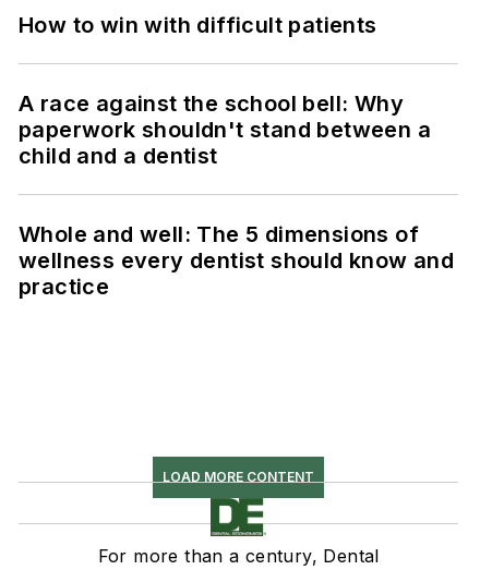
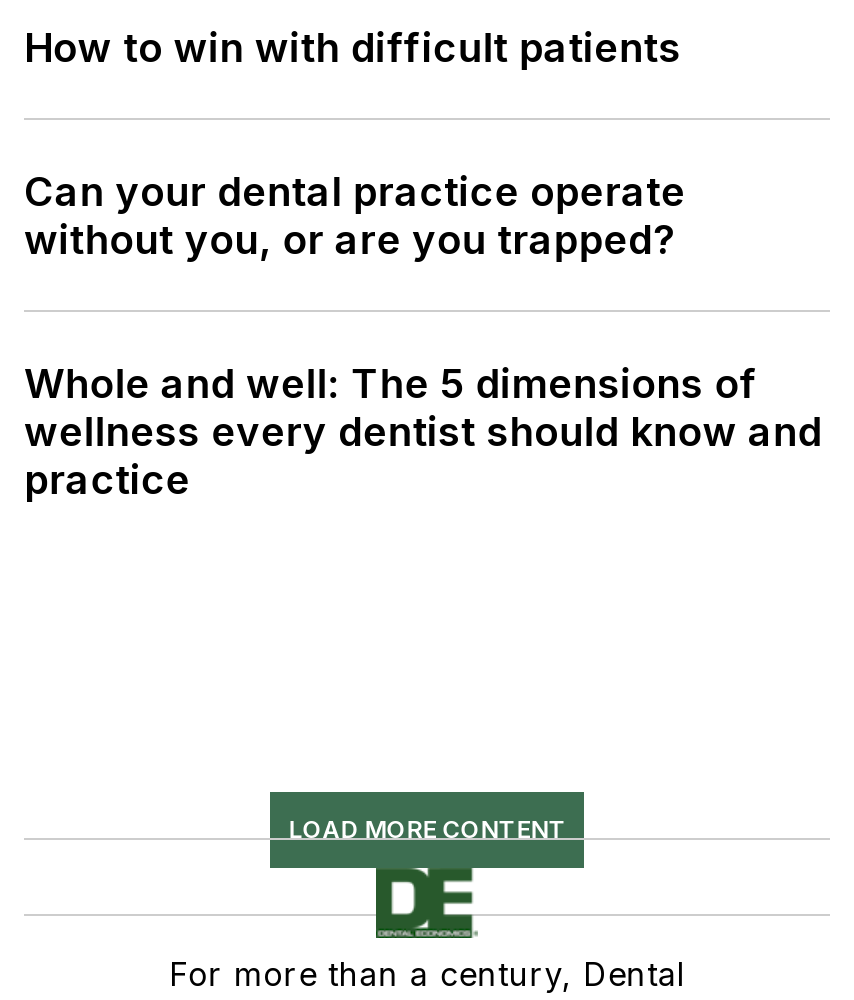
- A race against the school bell: Why
- paperwork shouldn't stand between a
- child and a dentist
+ Can your dental practice operate
+ without you, or are you trapped?
